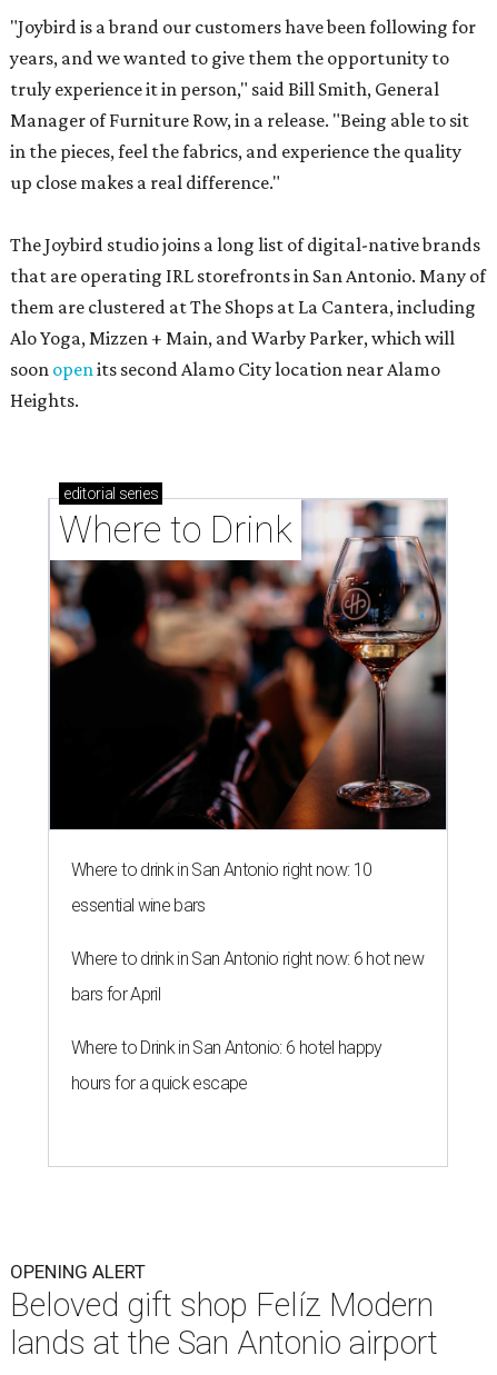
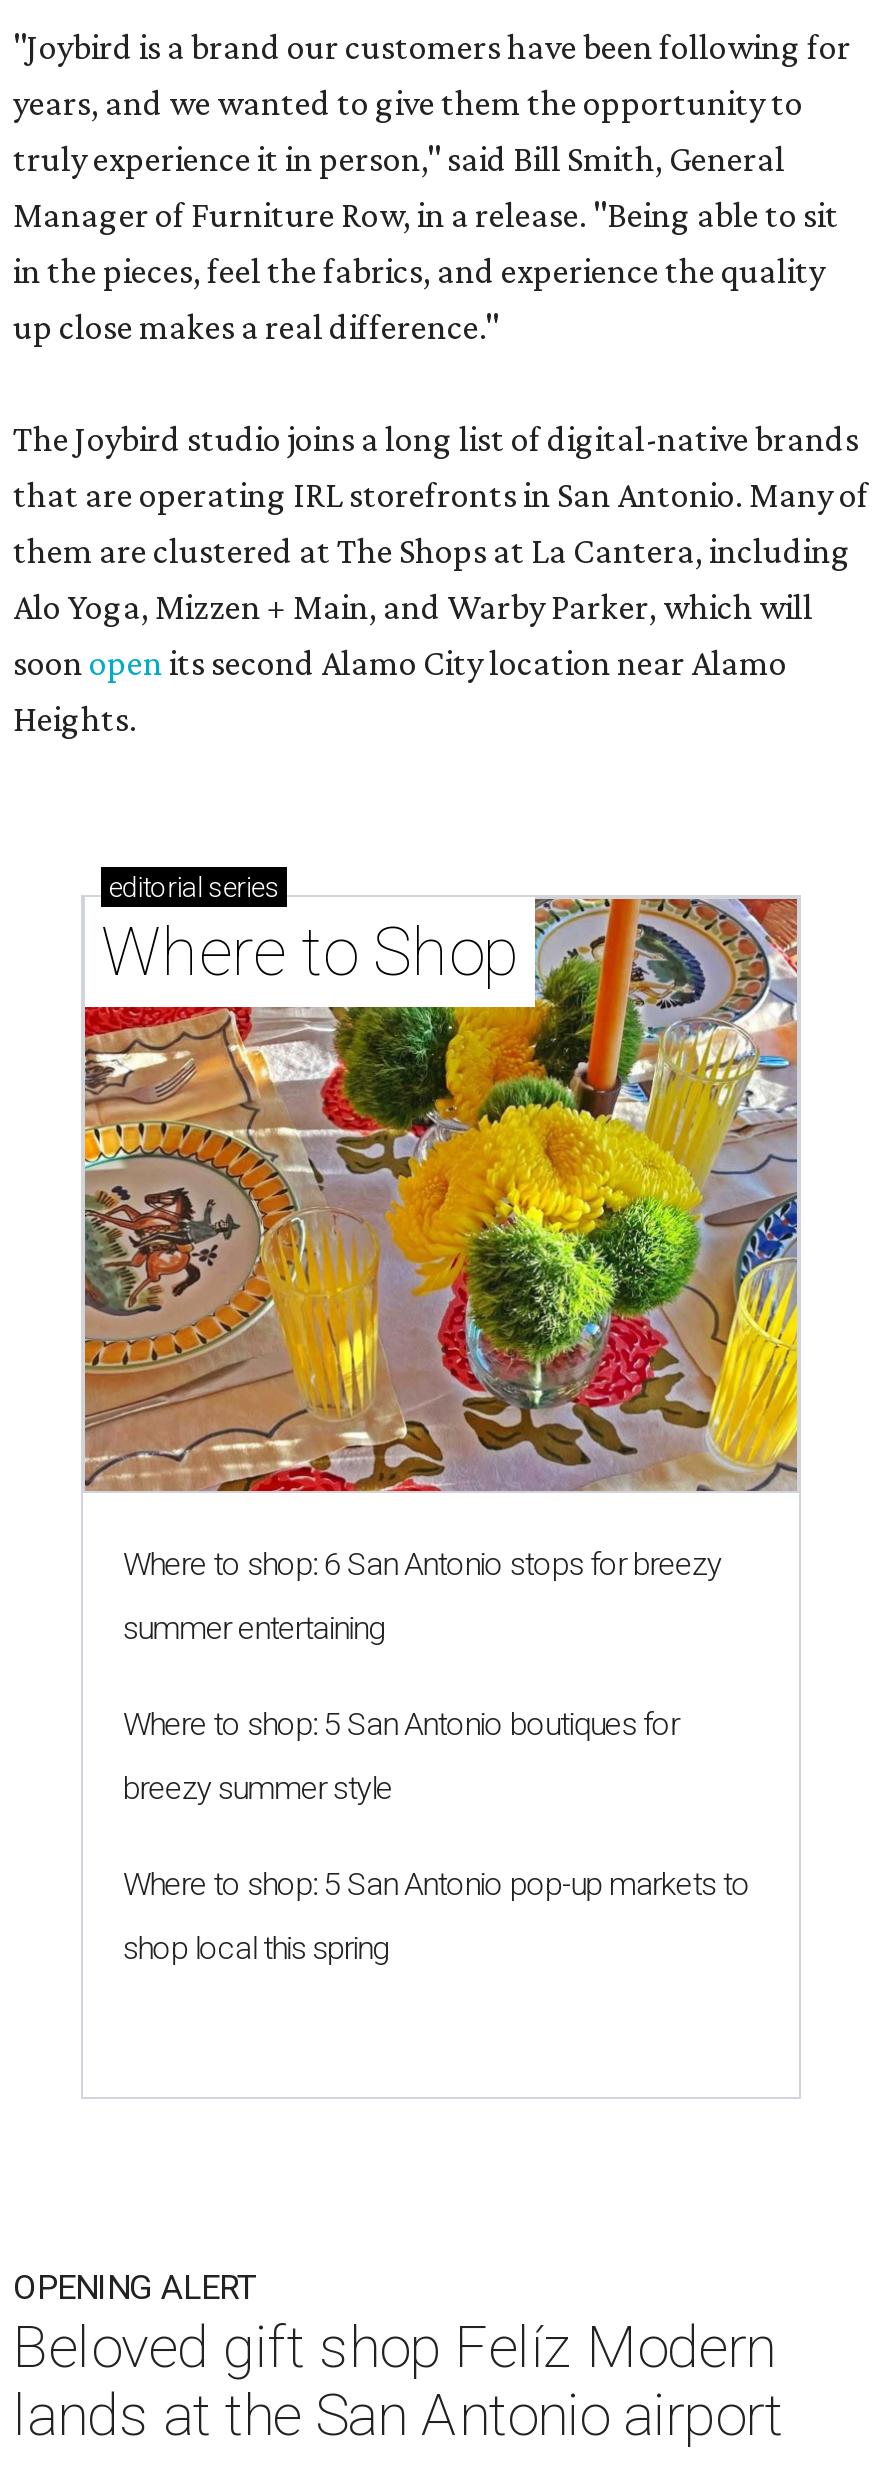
- [image]
- Where to Drink
+ [image]
+ Where to Shop

- Where to drink in San Antonio right now: 10
+ Where to shop: 6 San Antonio stops for breezy

- essential wine bars
+ summer entertaining

- Where to drink in San Antonio right now: 6 hot new
+ Where to shop: 5 San Antonio boutiques for

- bars for April
+ breezy summer style

- Where to Drink in San Antonio: 6 hotel happy
+ Where to shop: 5 San Antonio pop-up markets to

- hours for a quick escape
+ shop local this spring
